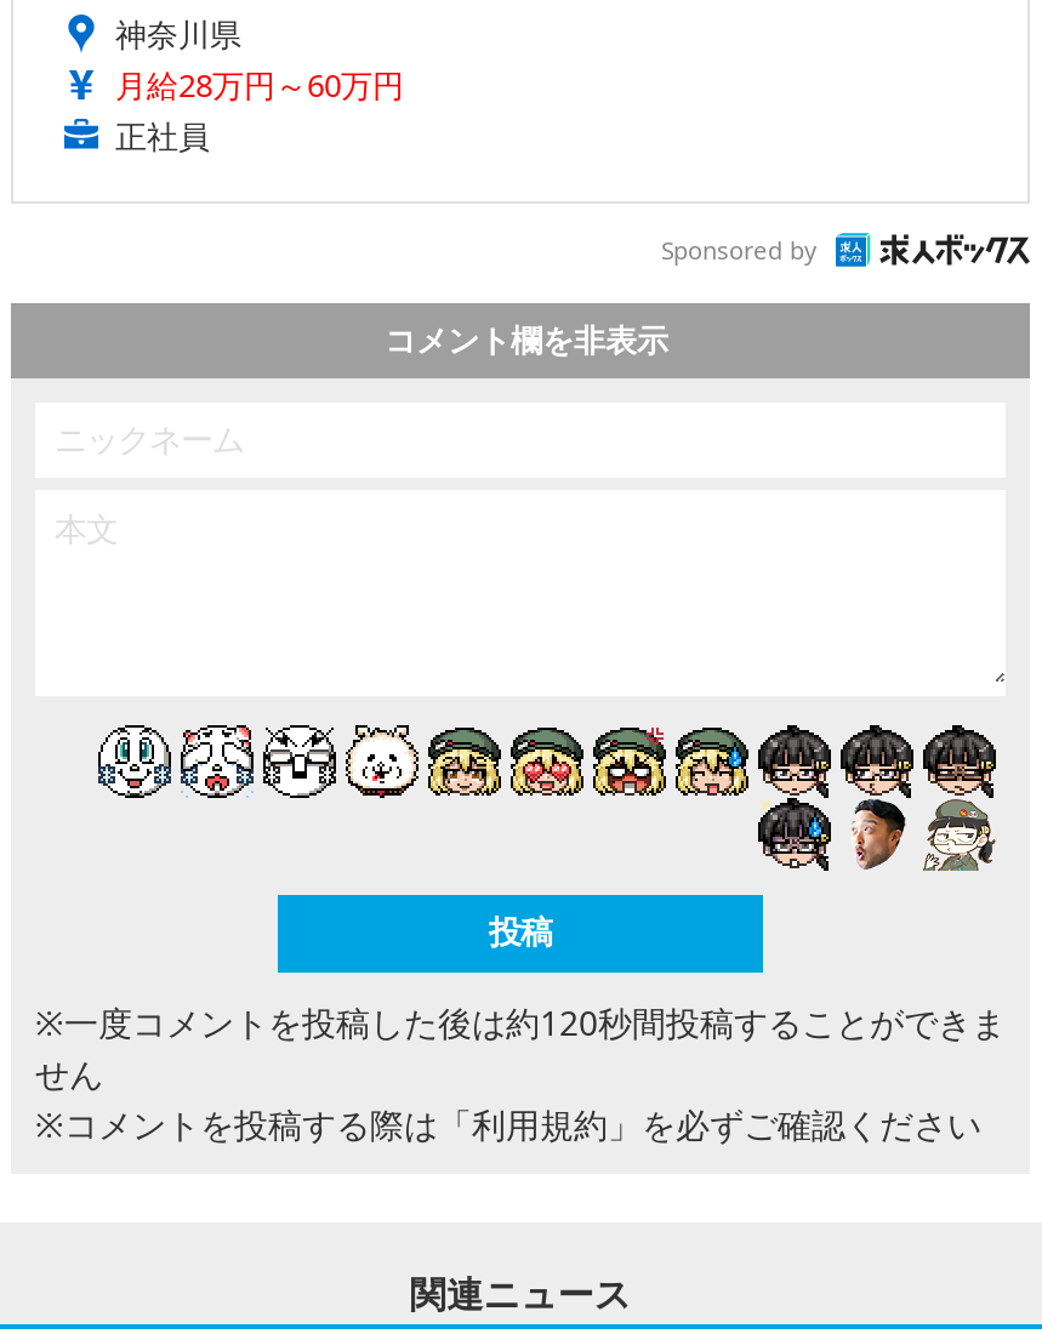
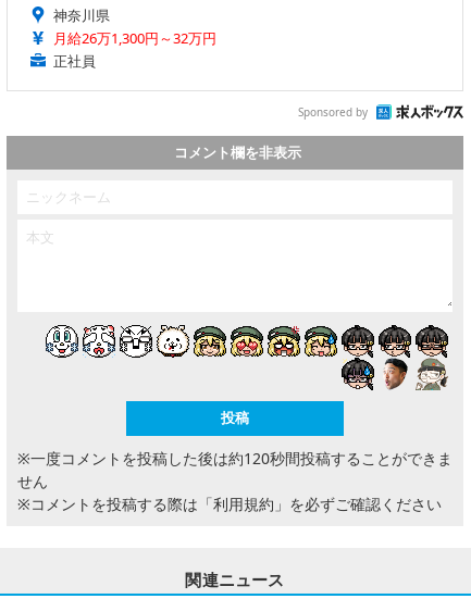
- 月給28万円～60万円
+ 月給26万1,300円～32万円
